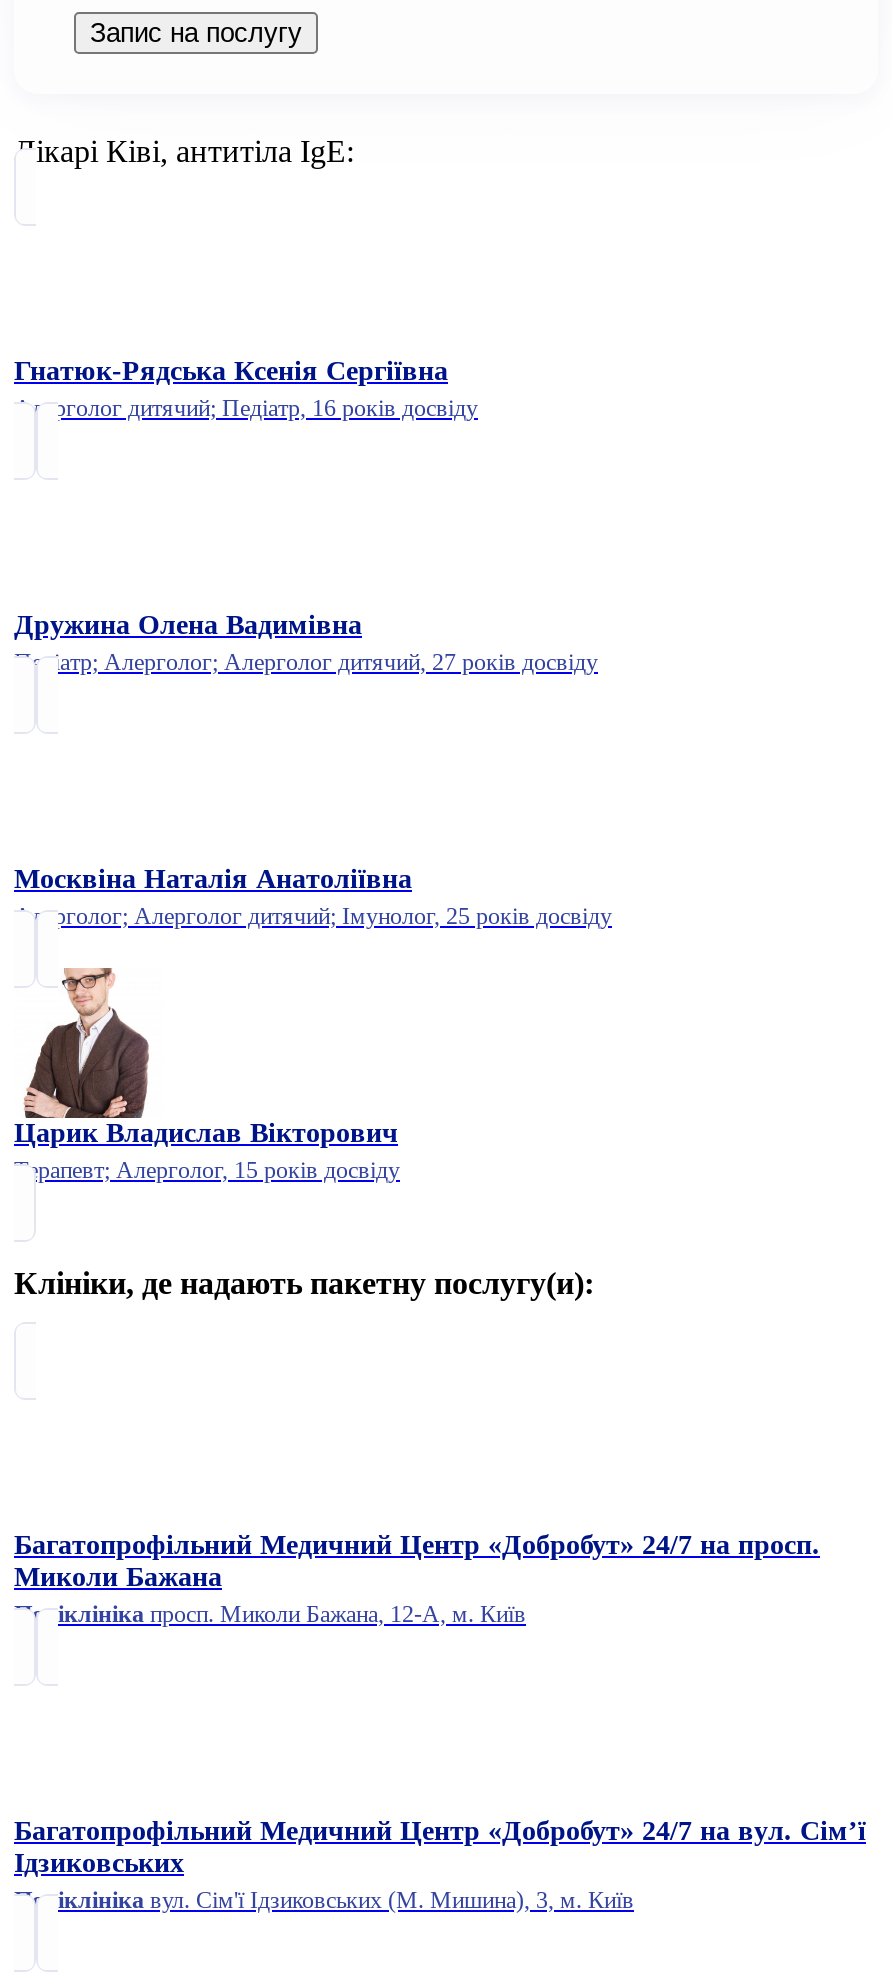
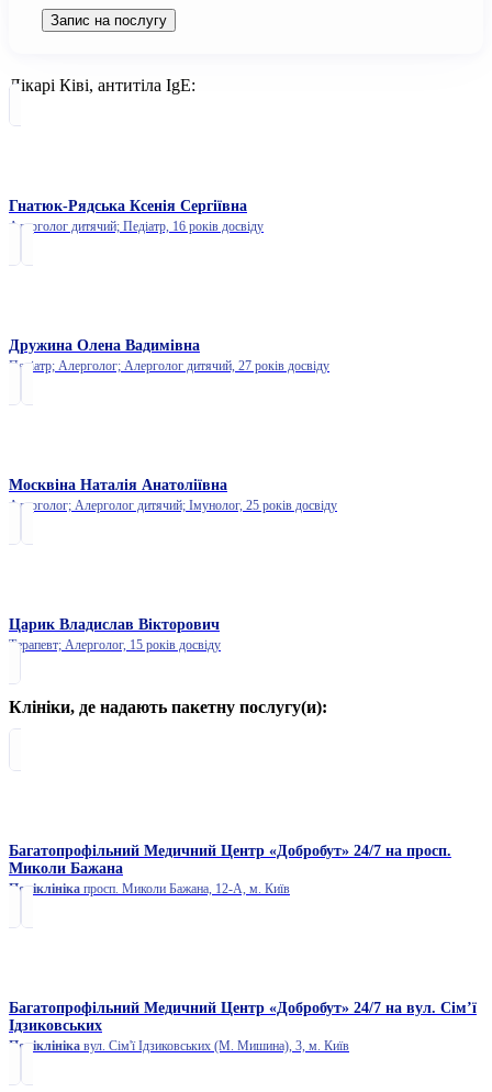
- [image]
